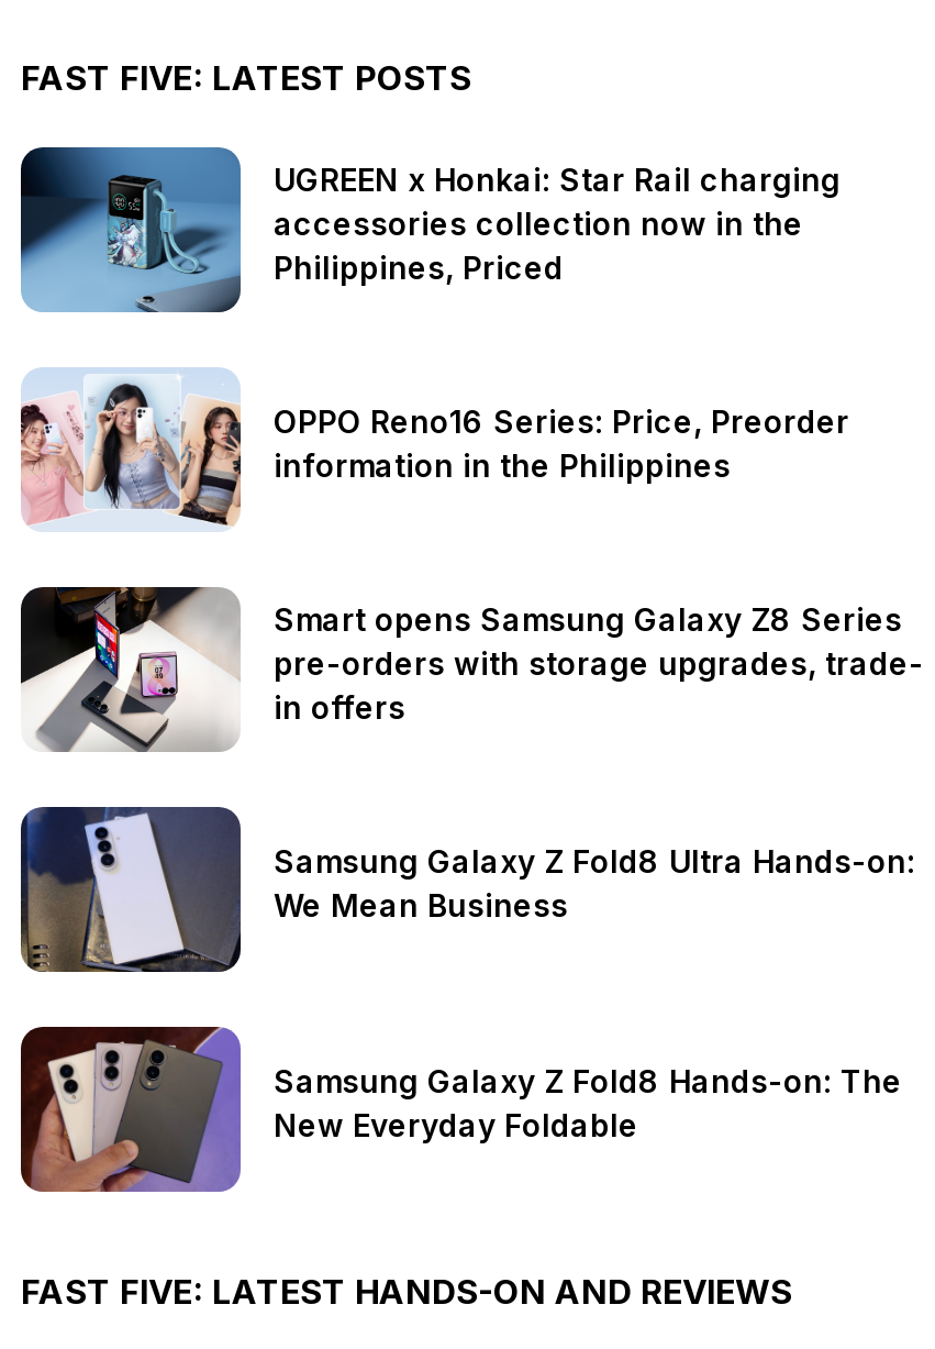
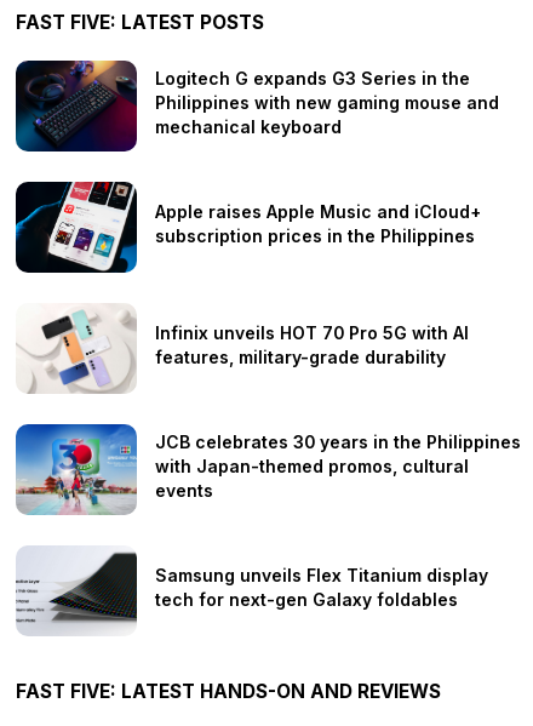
- [image]
- UGREEN x Honkai: Star Rail charging
- accessories collection now in the
- Philippines, Priced
+ [image]
+ Logitech G expands G3 Series in the
+ Philippines with new gaming mouse and
+ mechanical keyboard

- [image]
- OPPO Reno16 Series: Price, Preorder
- information in the Philippines
+ [image]
+ Apple raises Apple Music and iCloud+
+ subscription prices in the Philippines

- [image]
- Smart opens Samsung Galaxy Z8 Series
- pre-orders with storage upgrades, trade-
- in offers
+ [image]
+ Infinix unveils HOT 70 Pro 5G with AI
+ features, military-grade durability

- [image]
- Samsung Galaxy Z Fold8 Ultra Hands-on:
- We Mean Business
+ [image]
+ JCB celebrates 30 years in the Philippines
+ with Japan-themed promos, cultural
+ events

- [image]
- Samsung Galaxy Z Fold8 Hands-on: The
- New Everyday Foldable
+ [image]
+ Samsung unveils Flex Titanium display
+ tech for next-gen Galaxy foldables
